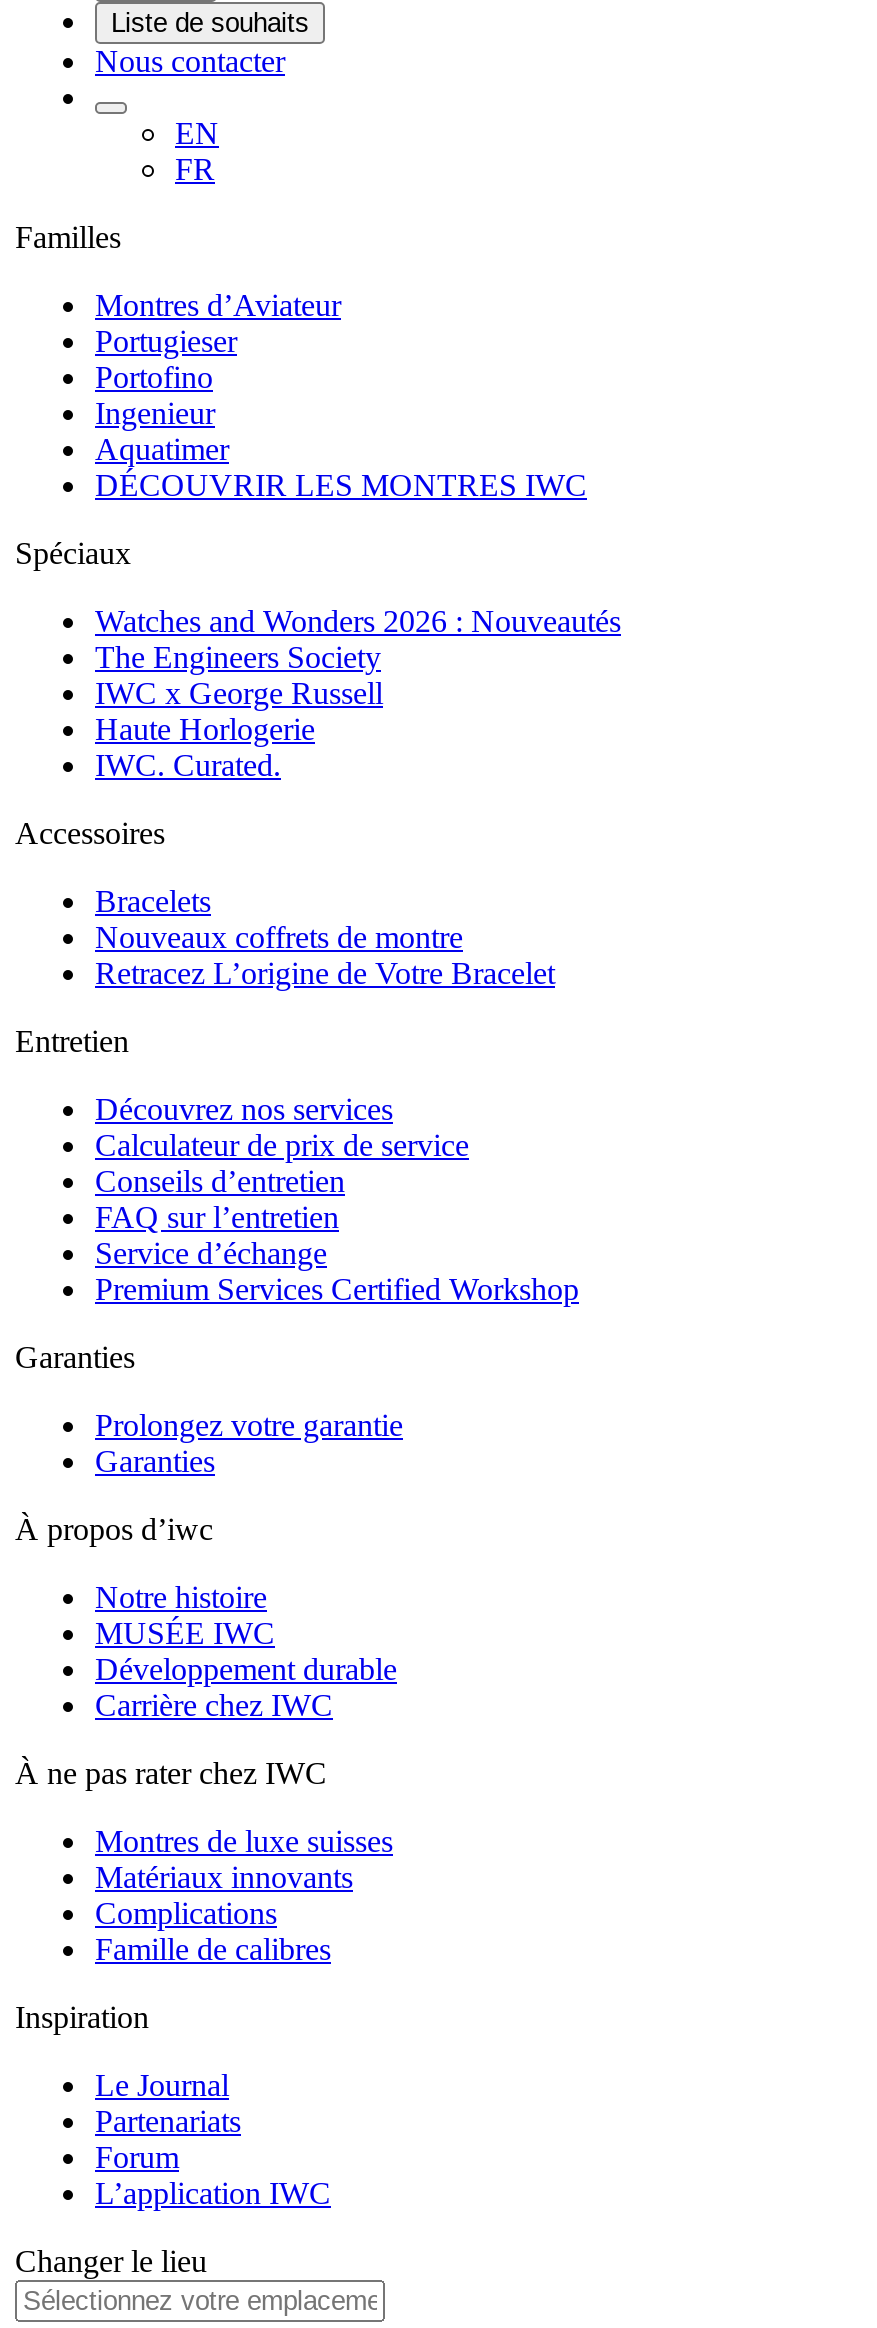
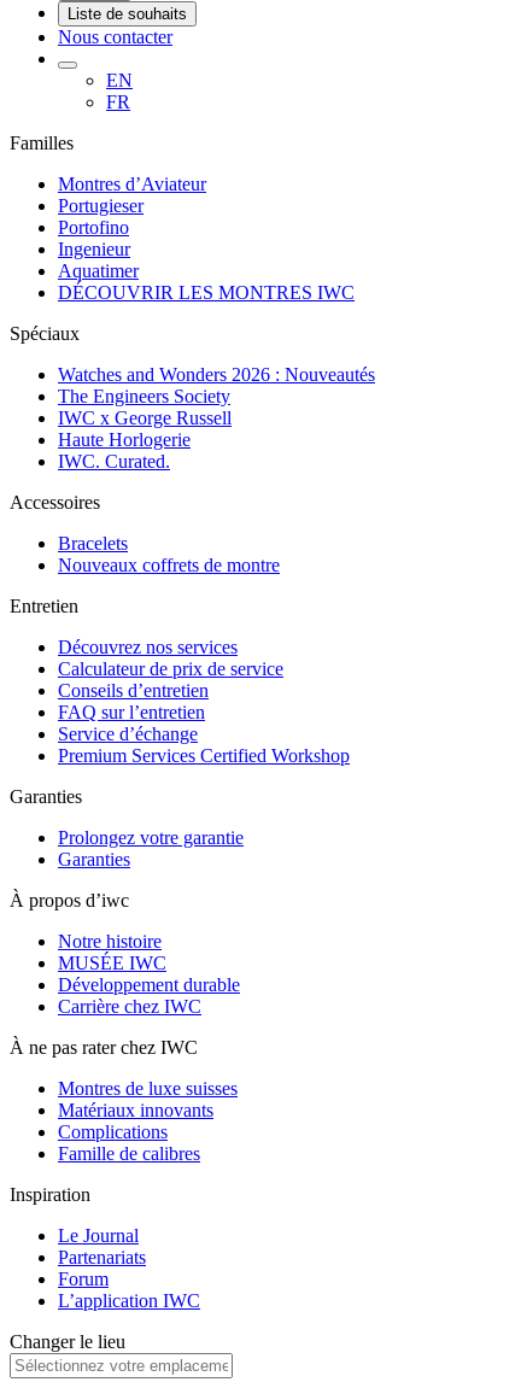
- Retracez L’origine de Votre Bracelet
